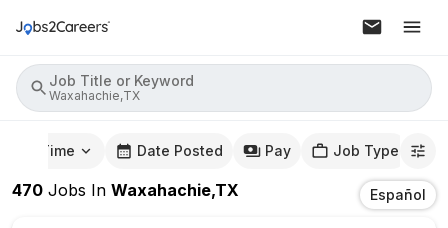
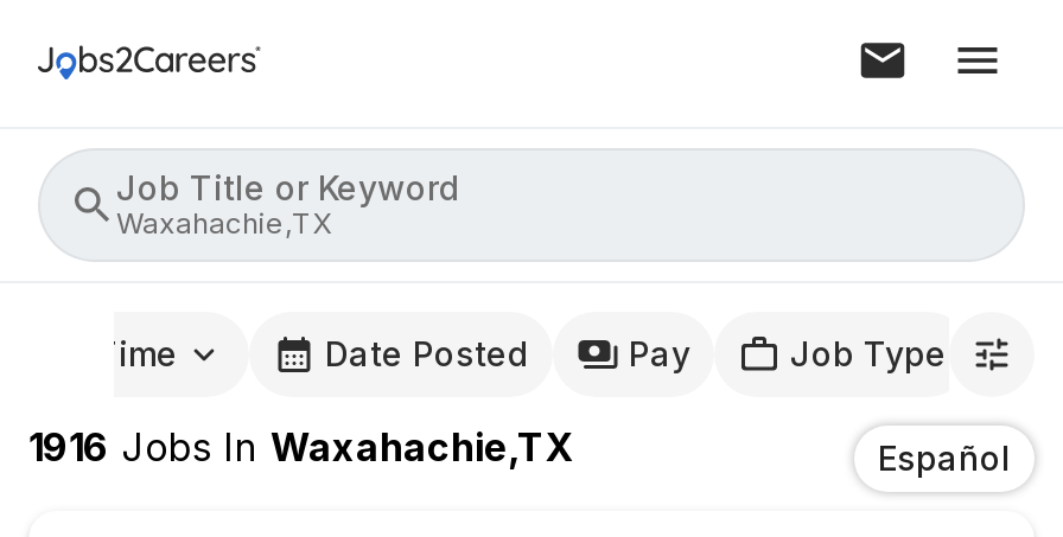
- 470 Jobs In Waxahachie,TX
+ 1916 Jobs In Waxahachie,TX
